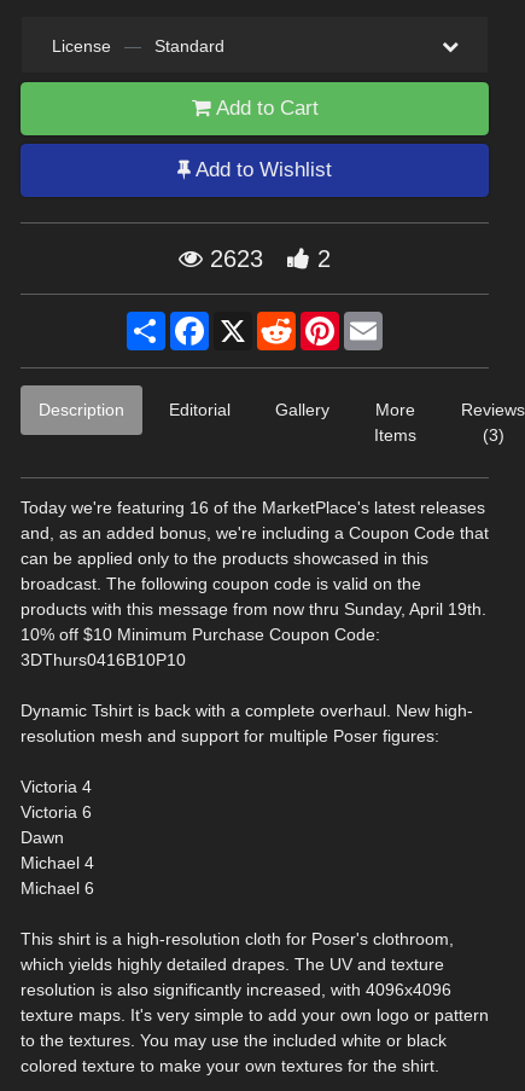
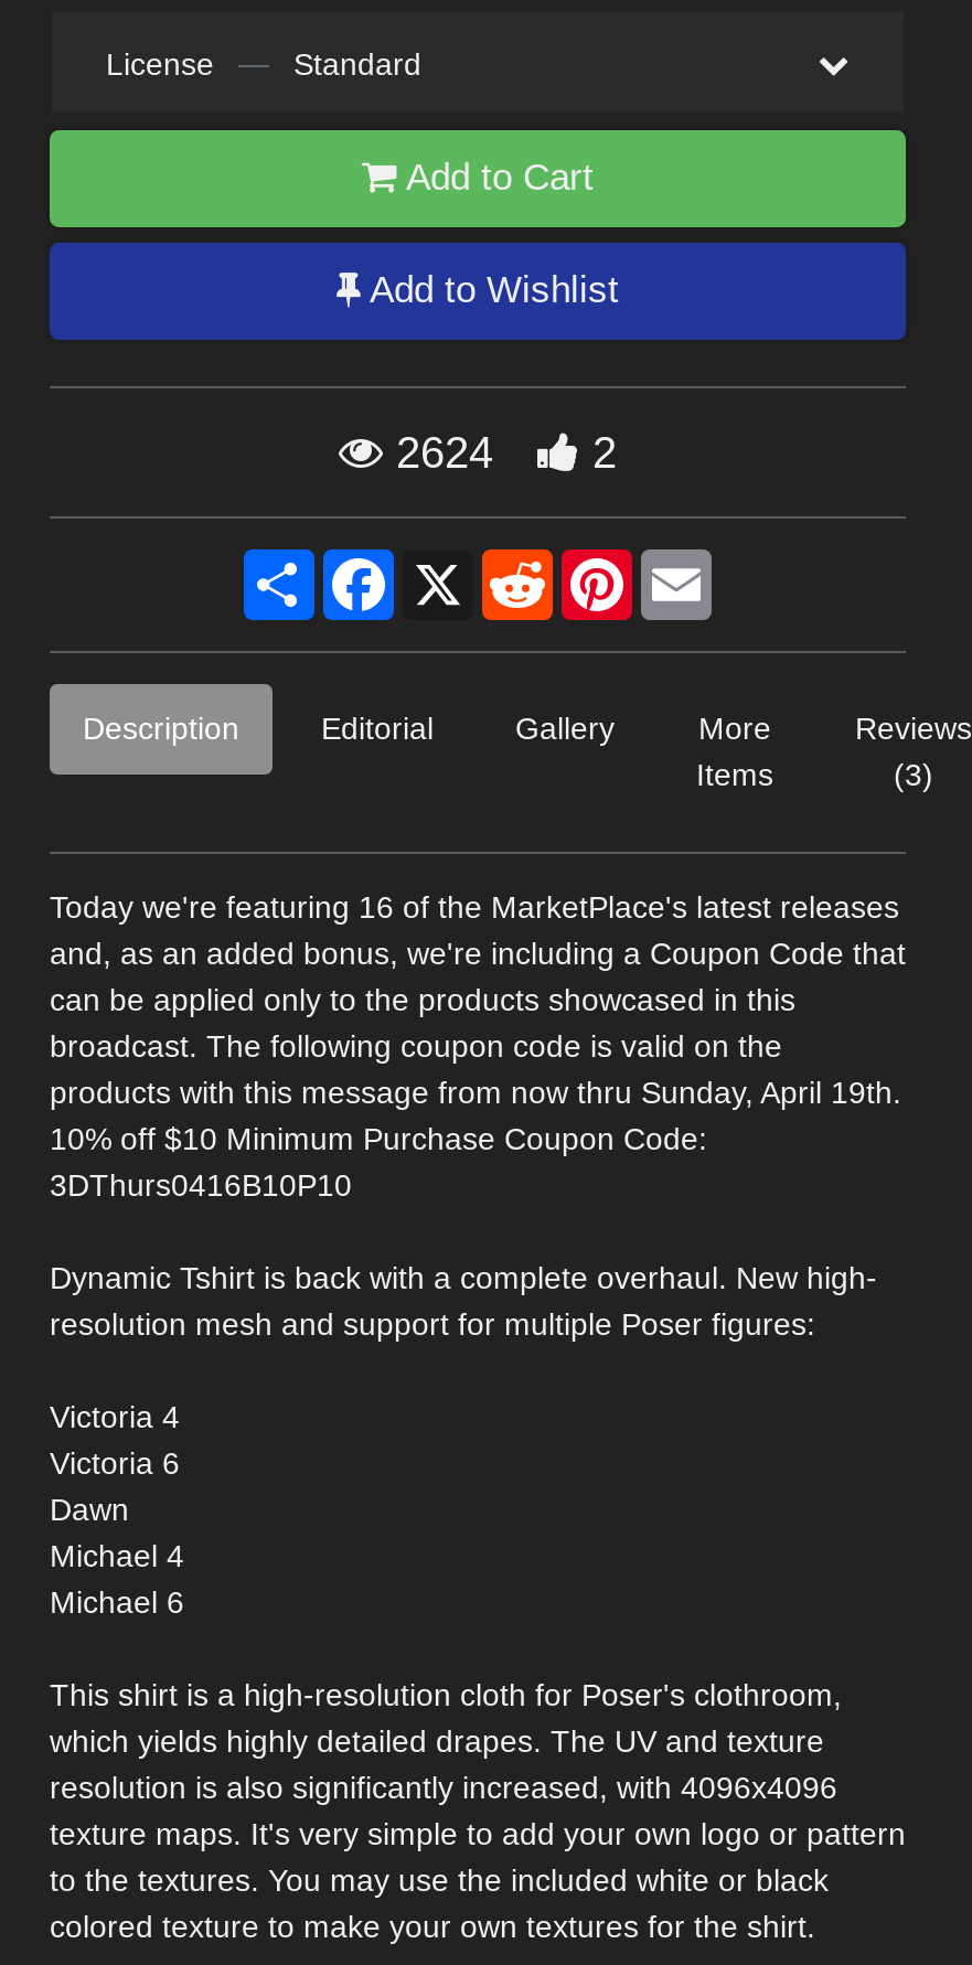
- 2623 2
+ 2624 2
